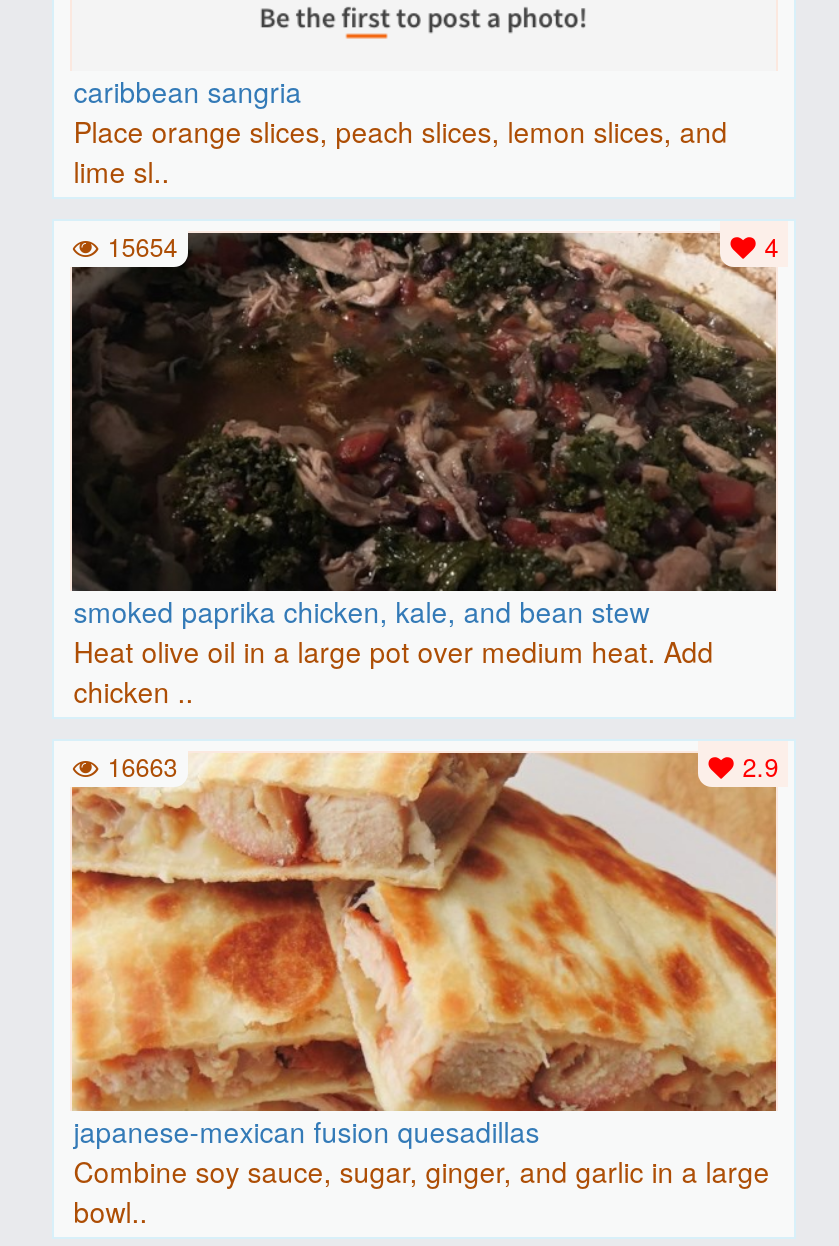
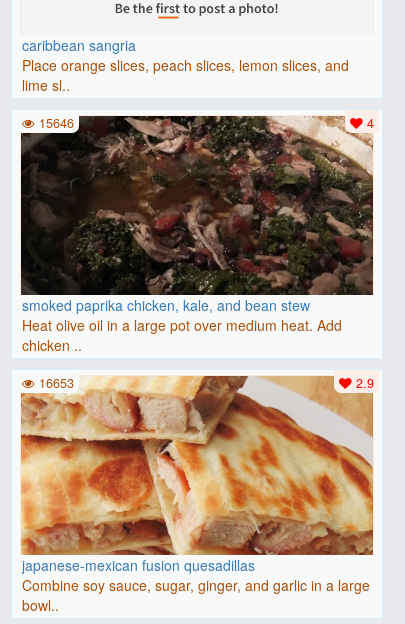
- 15654
+ 15646

- 16663
+ 16653
